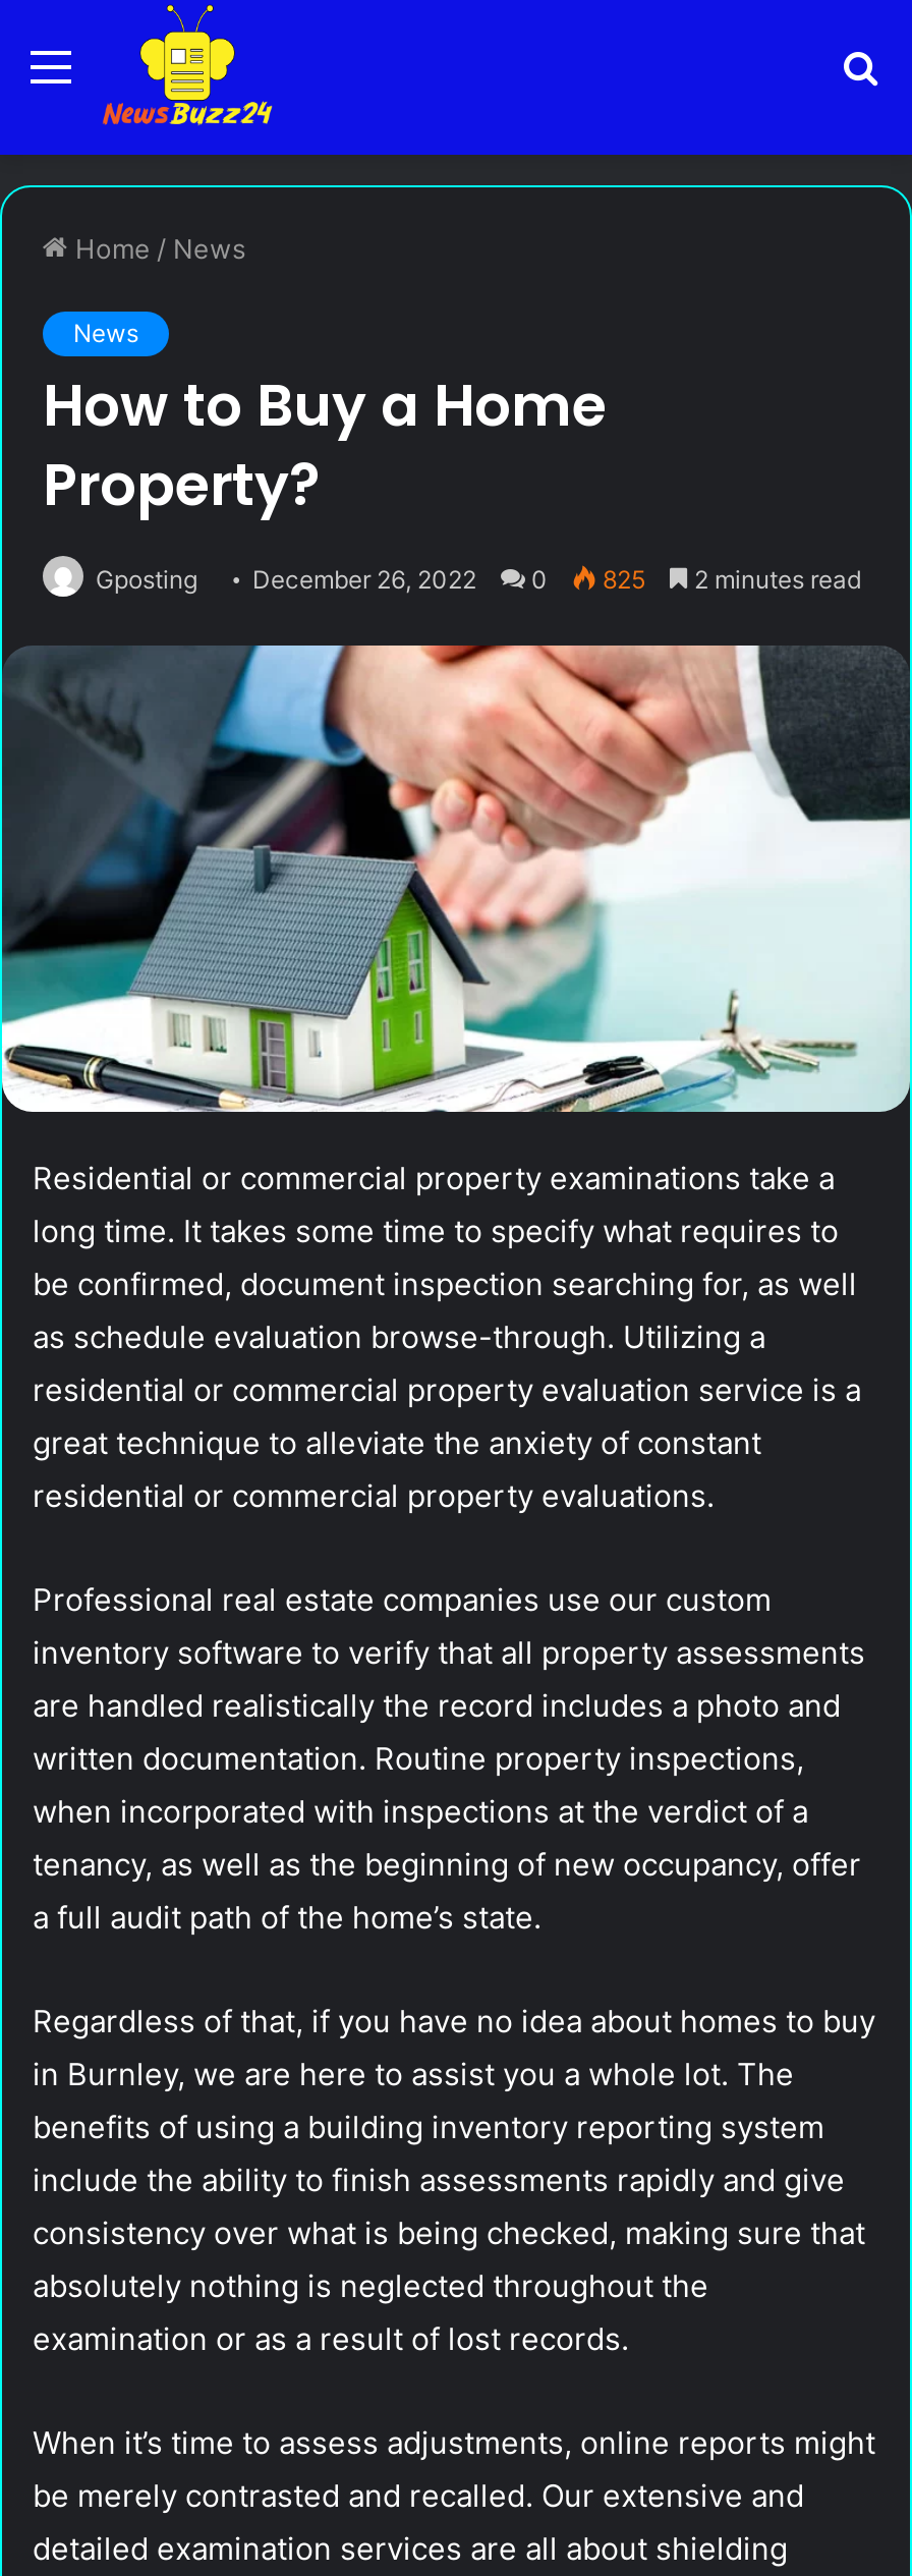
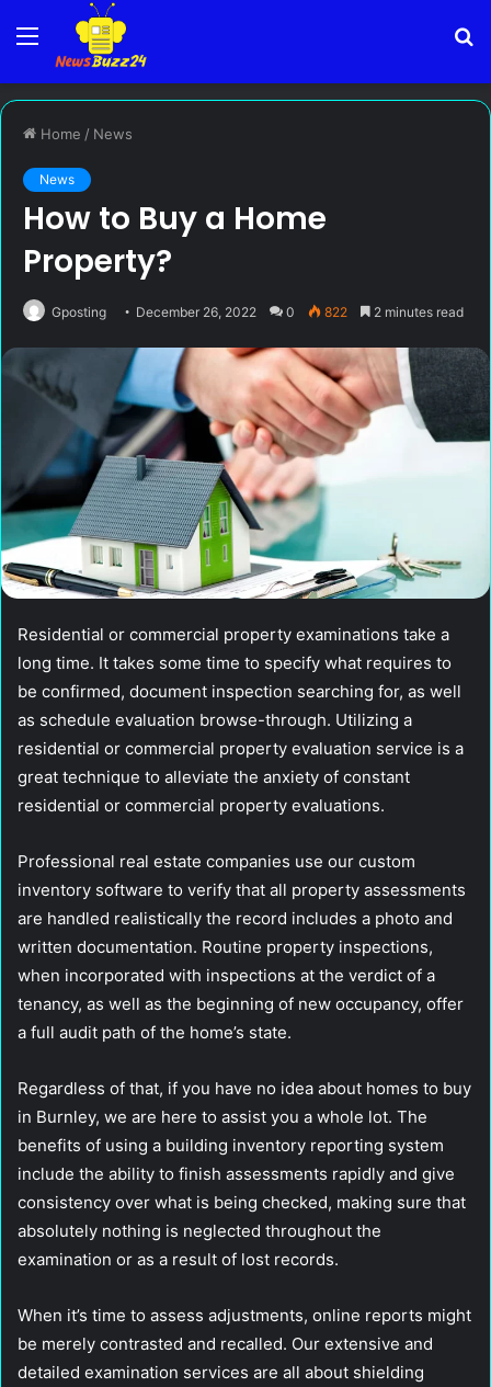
- Gposting December 26, 2022 0 825 2 minutes read
+ Gposting December 26, 2022 0 822 2 minutes read
